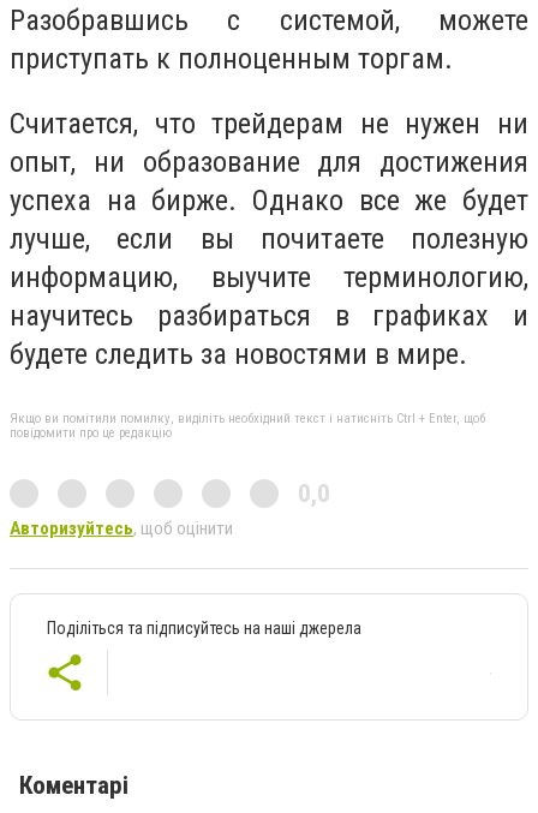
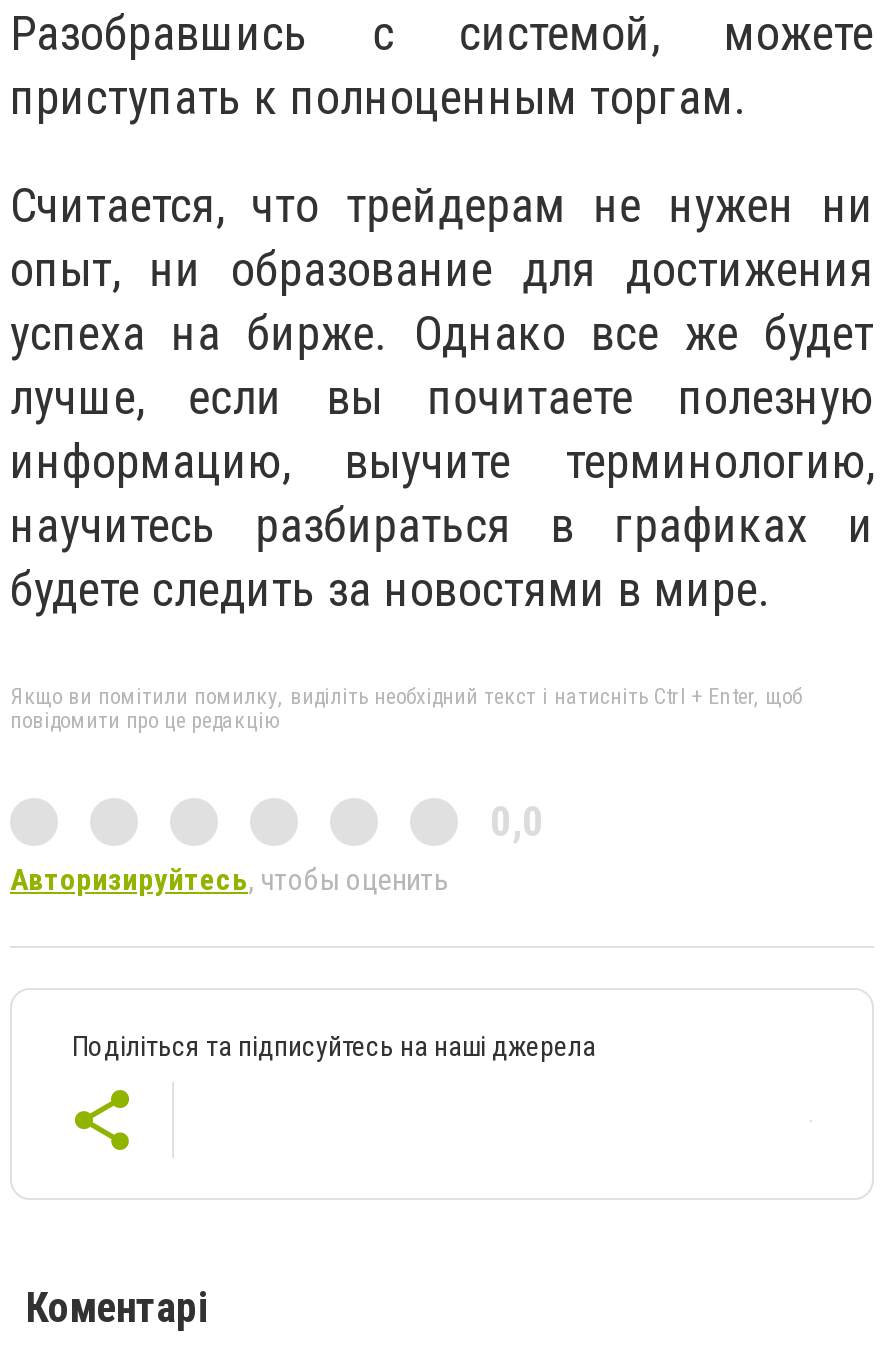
- Авторизуйтесь, щоб оцінити
+ Авторизируйтесь, чтобы оценить
